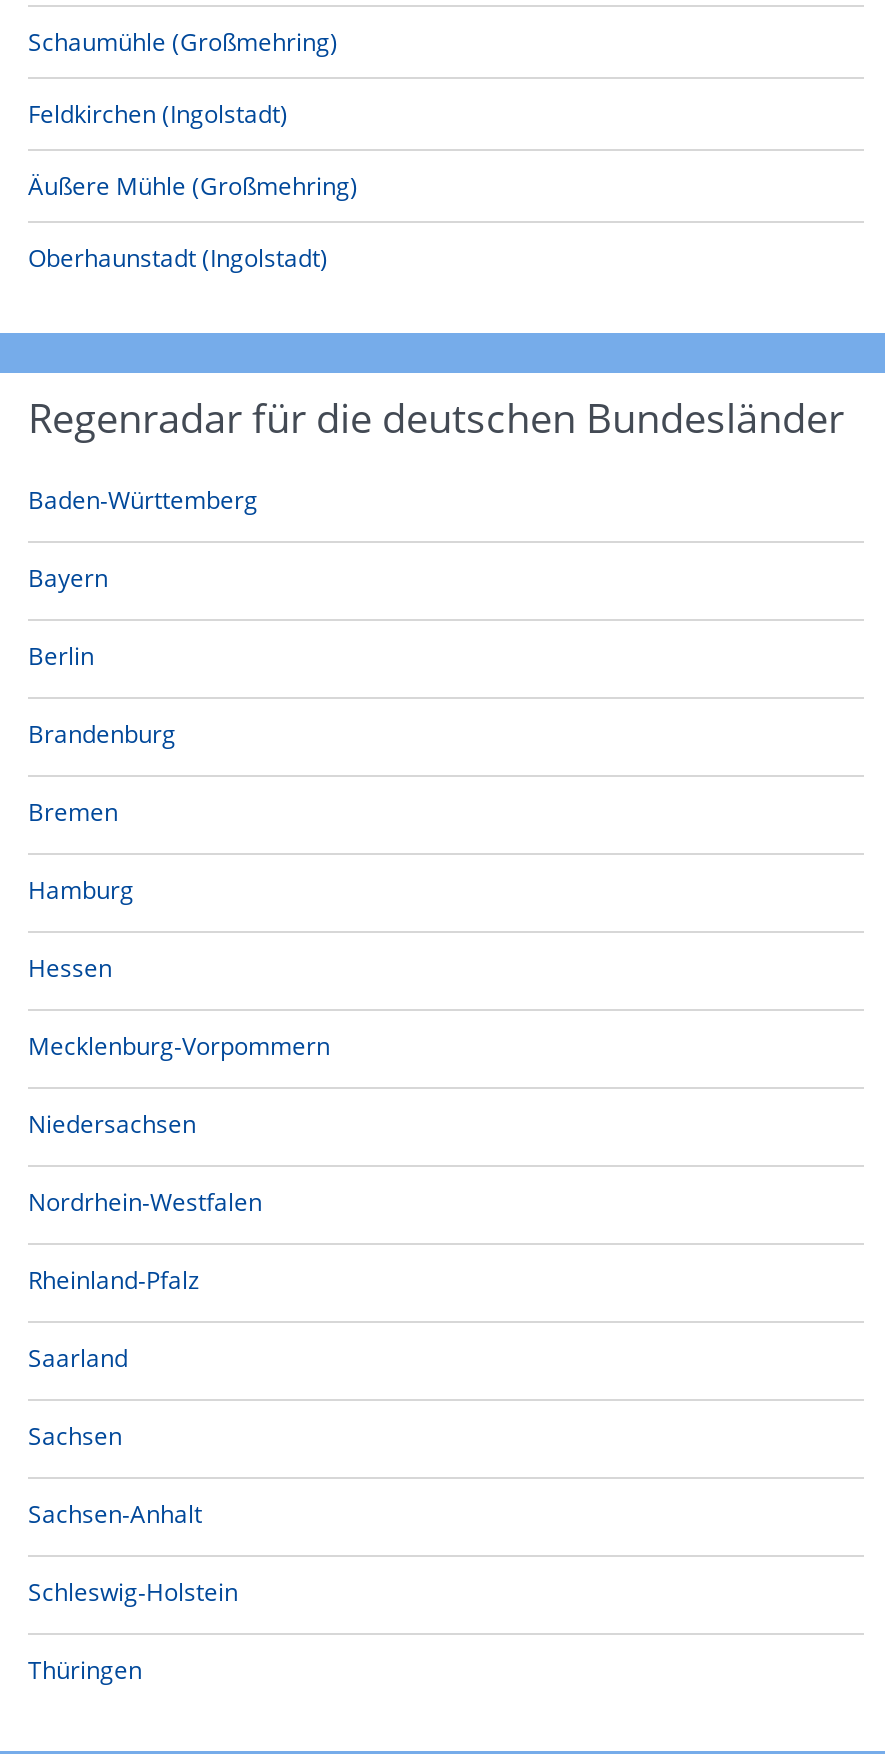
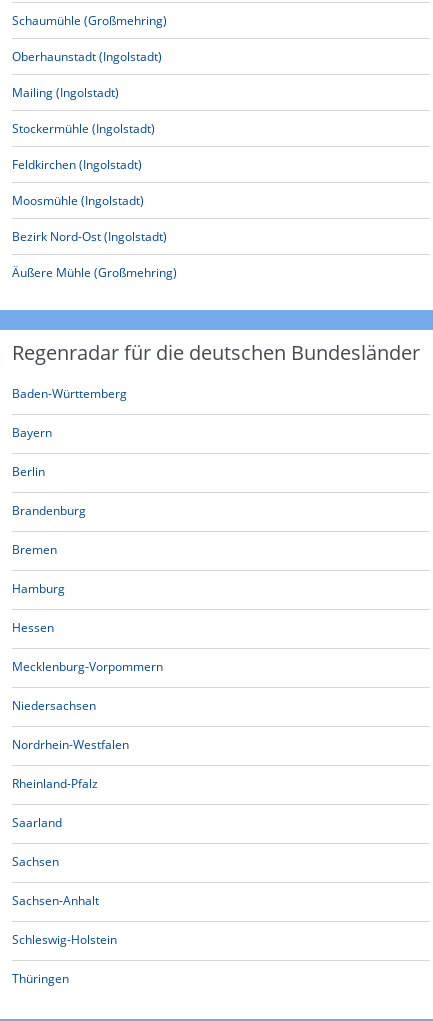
moved down: Feldkirchen (Ingolstadt)

moved down: Äußere Mühle (Großmehring)

moved up: Oberhaunstadt (Ingolstadt)

+ Mailing (Ingolstadt)
+ Stockermühle (Ingolstadt)
+ Moosmühle (Ingolstadt)
+ Bezirk Nord-Ost (Ingolstadt)
